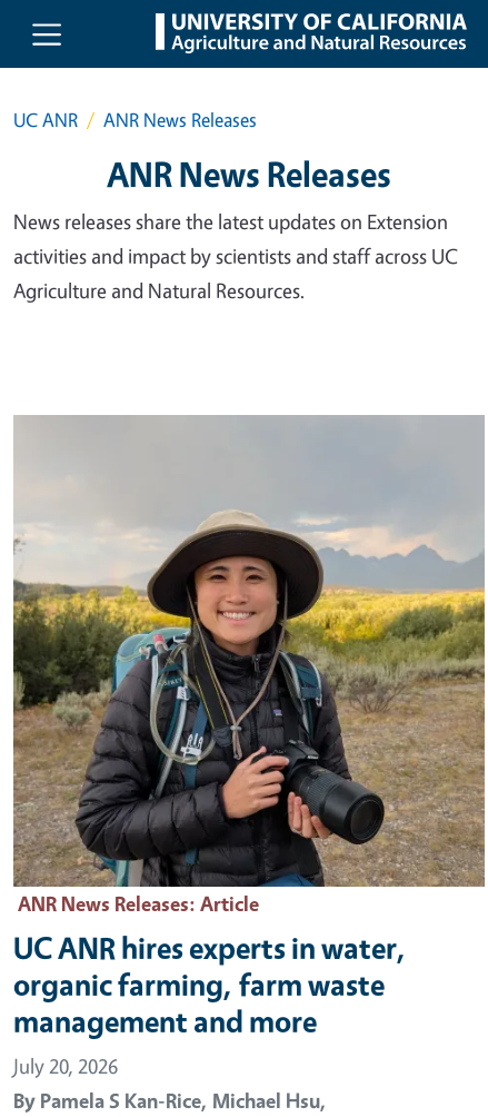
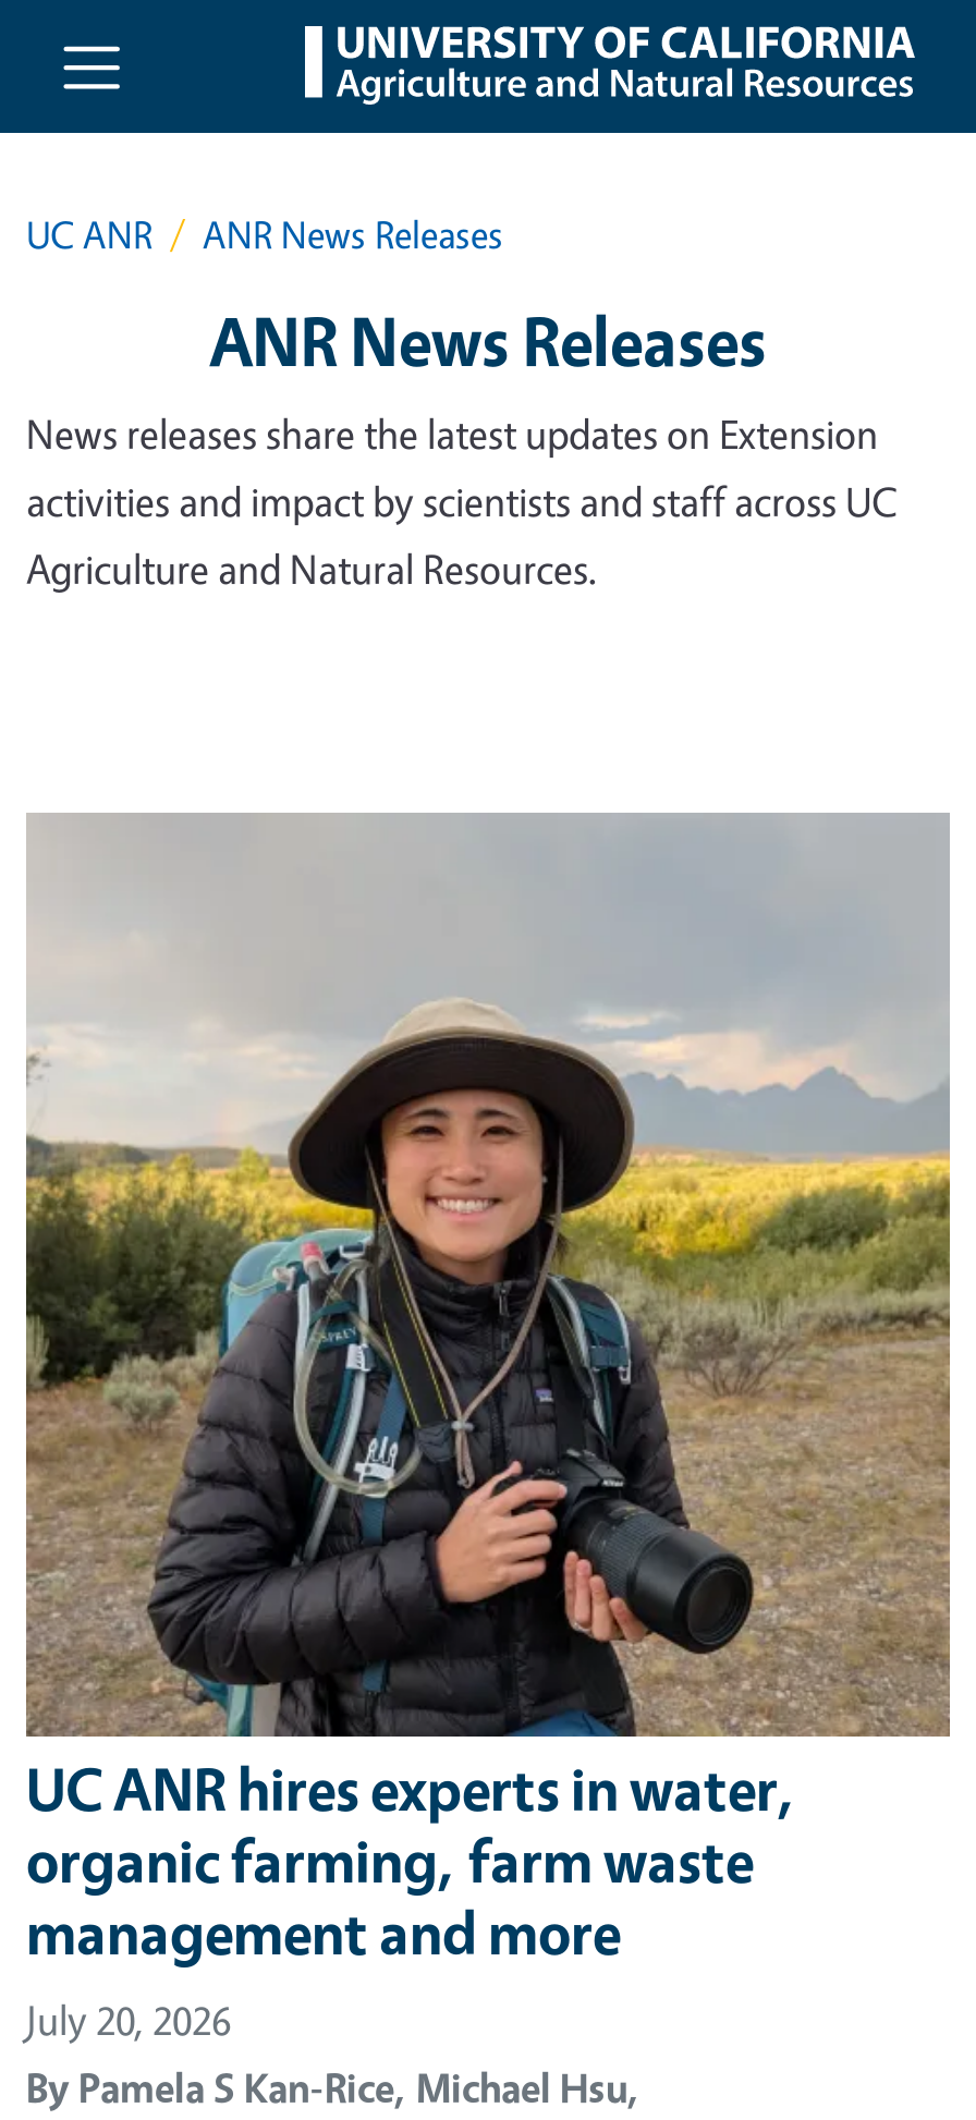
- ANR News Releases: Article
